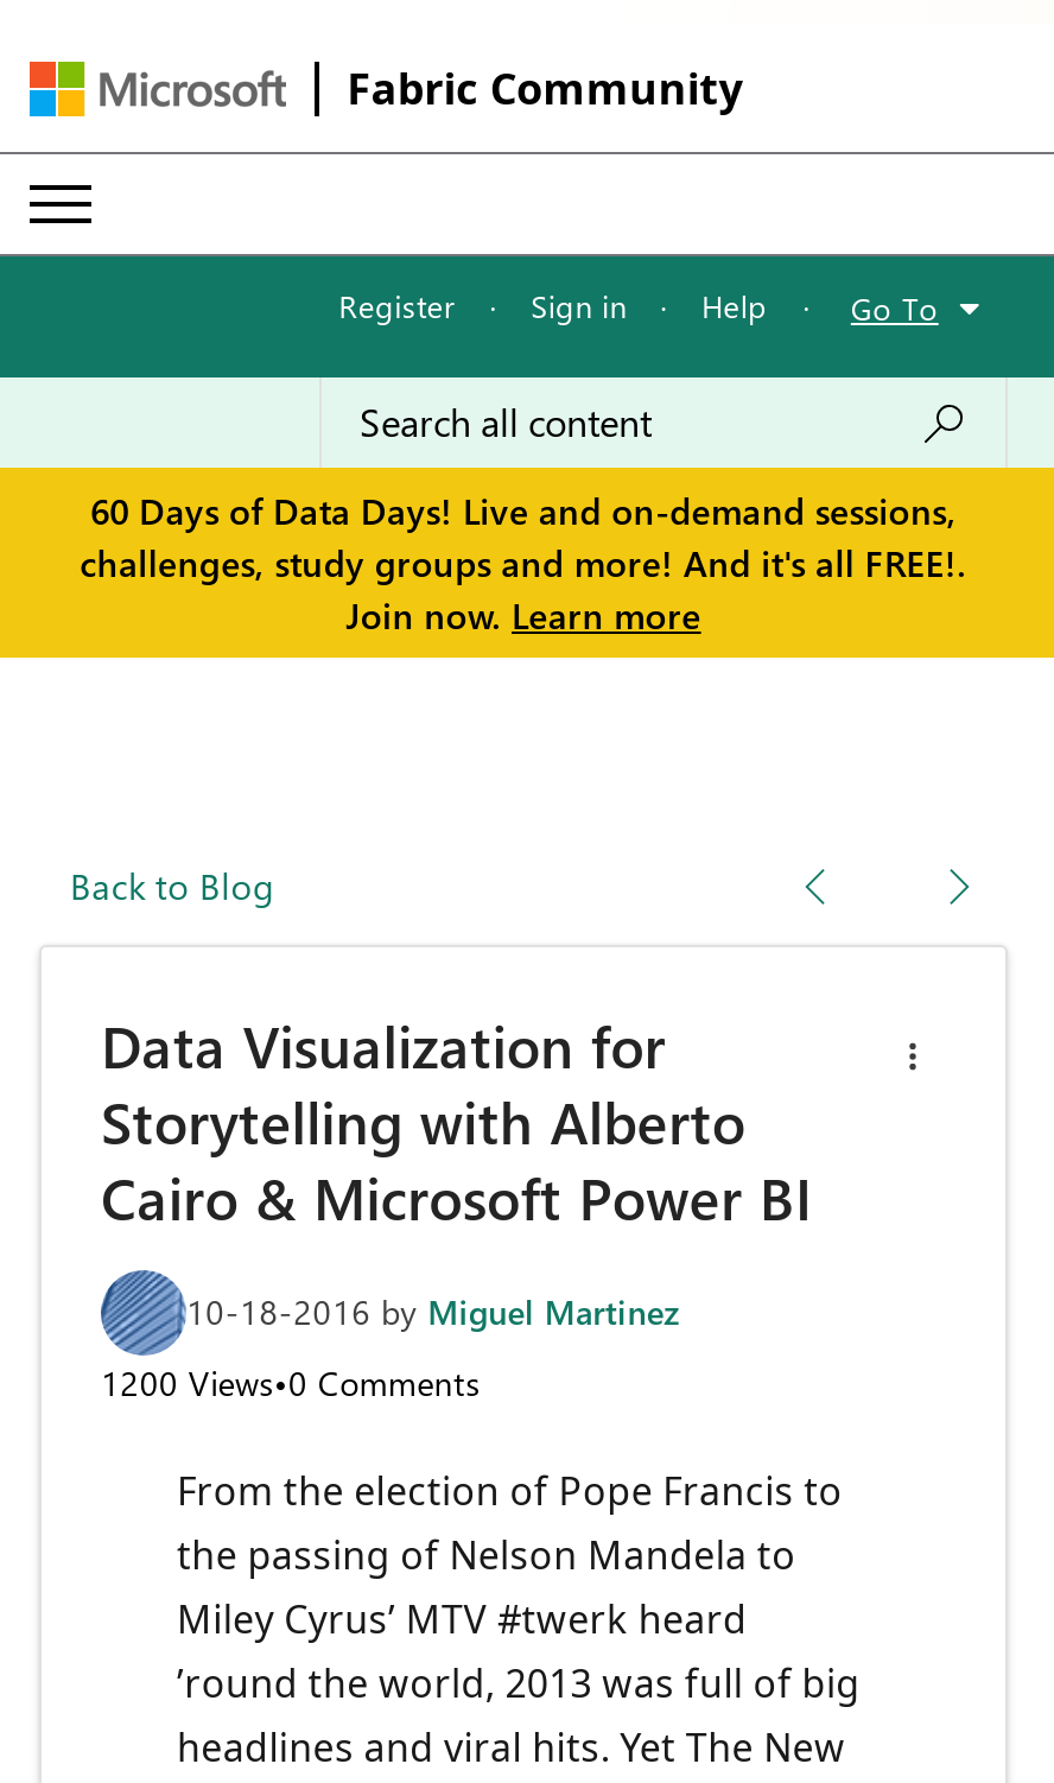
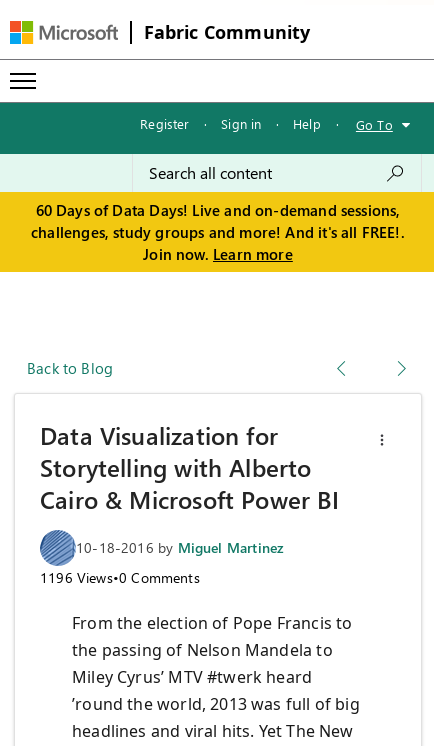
- 1200 Views•0 Comments
+ 1196 Views•0 Comments
